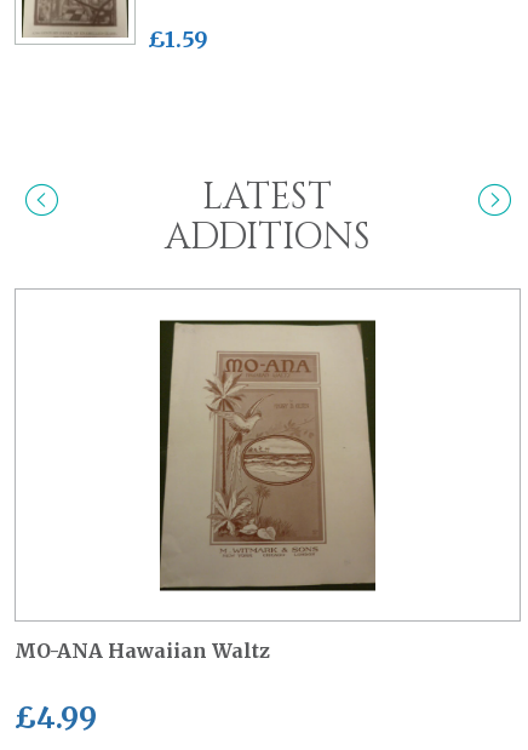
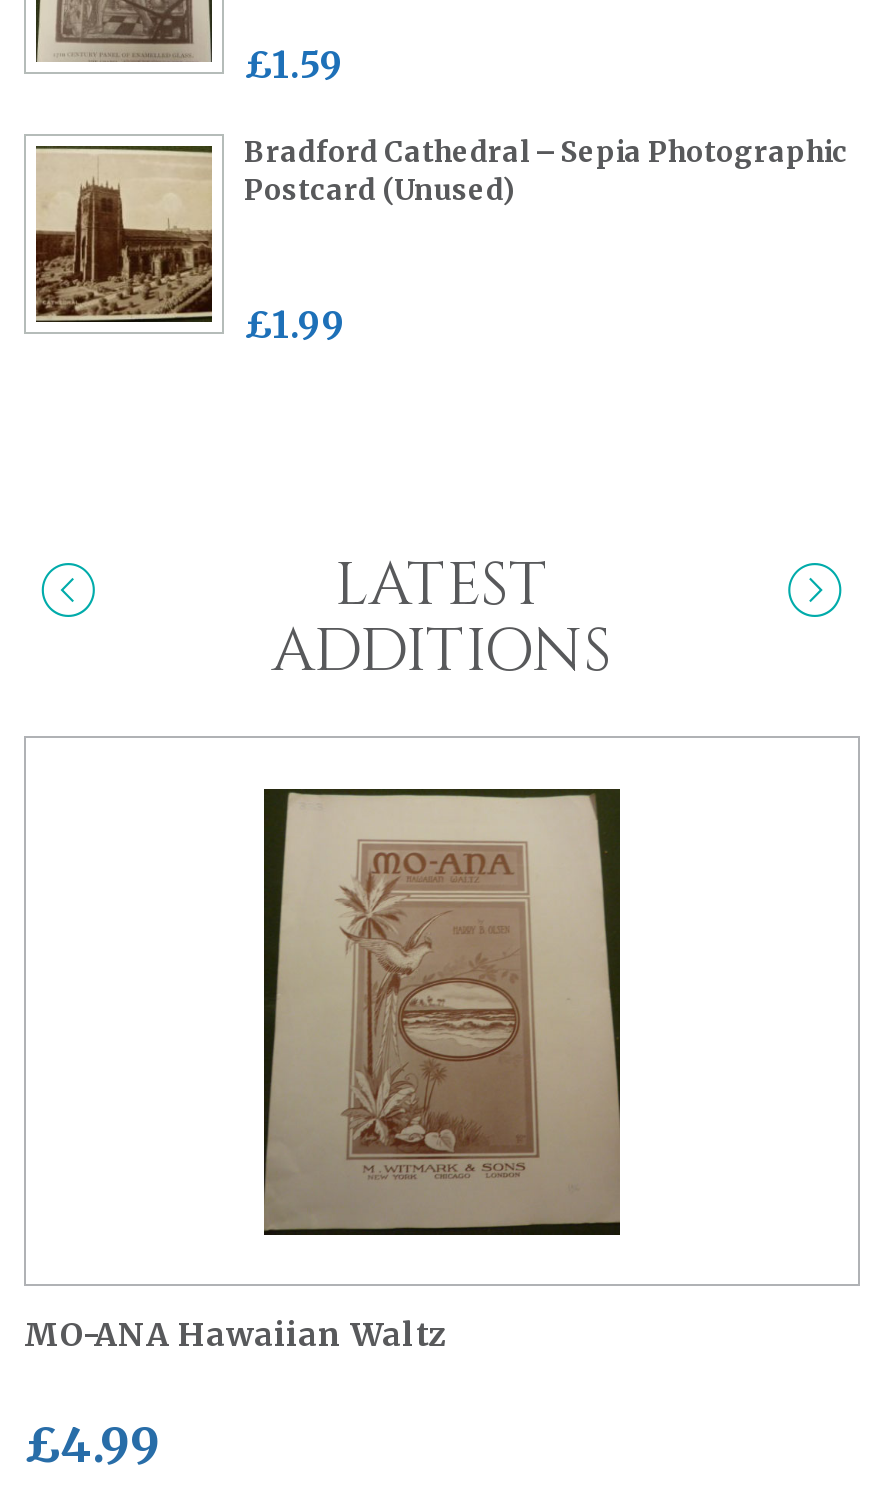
+ [image]
+ Bradford Cathedral – Sepia Photographic
+ Postcard (Unused)
+ £1.99
